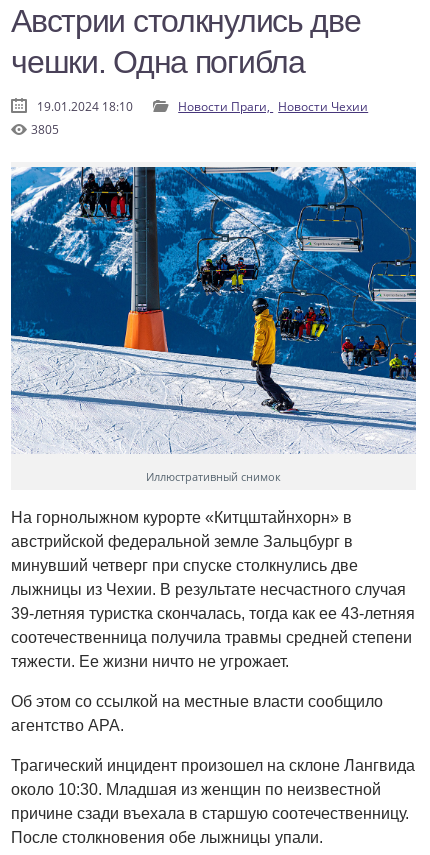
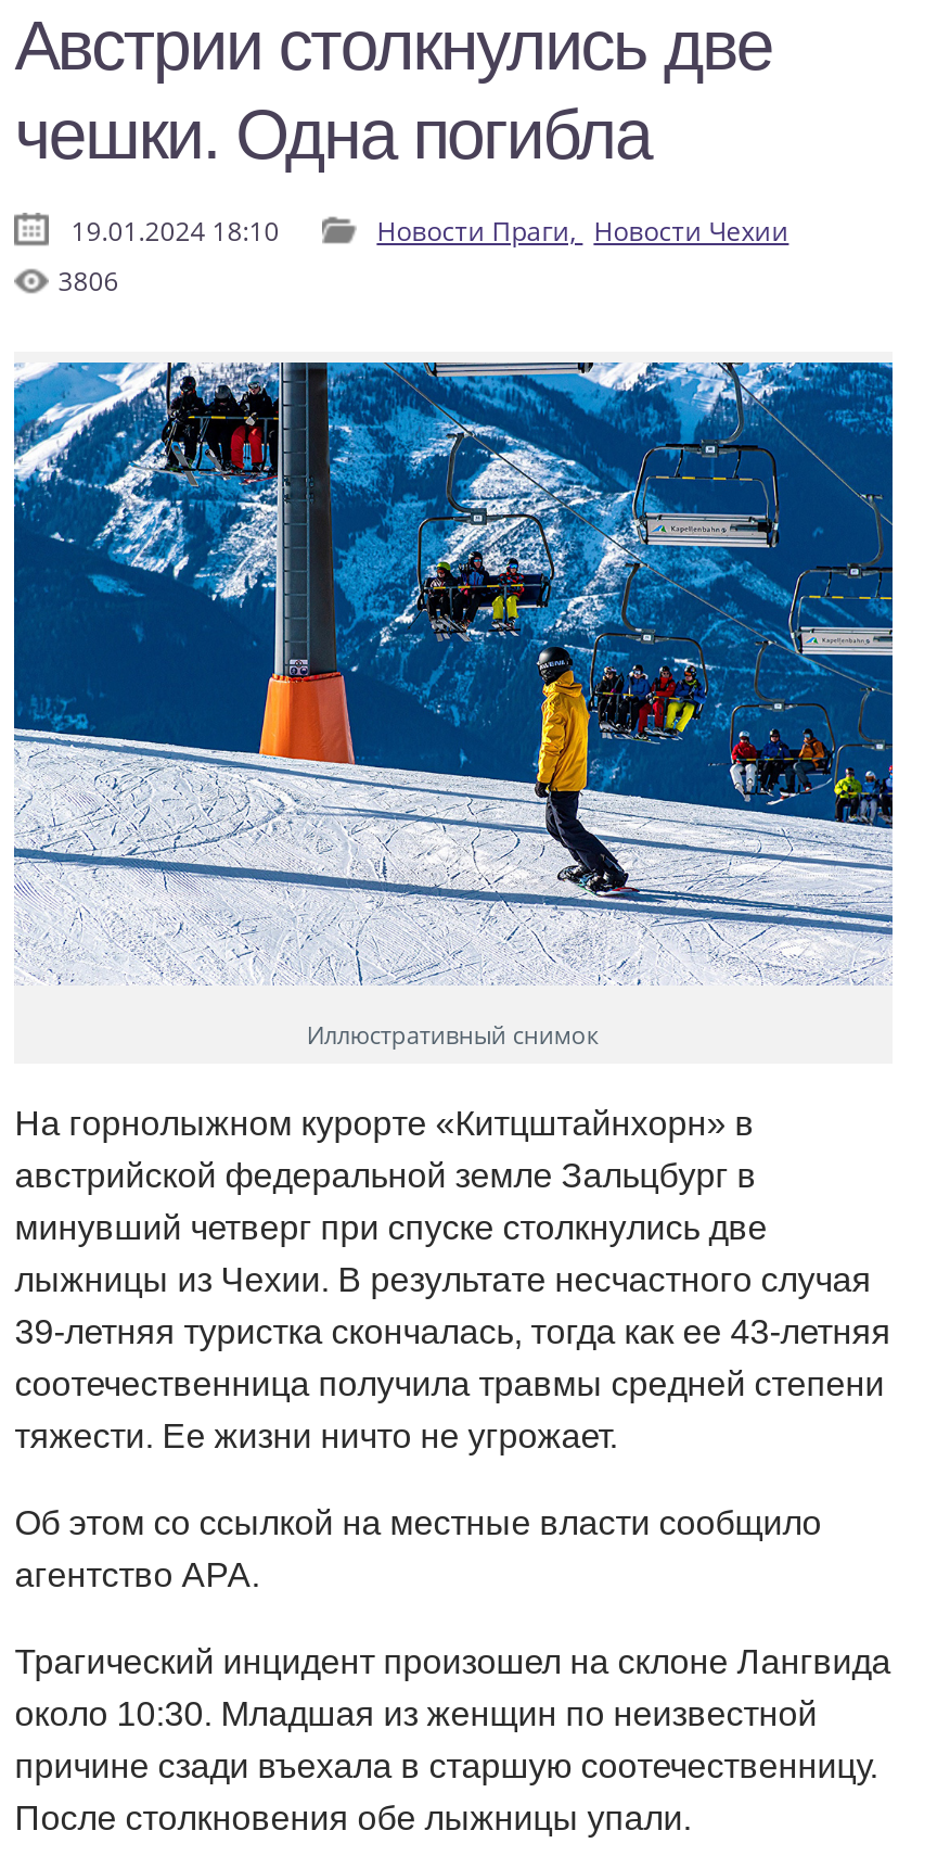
- 3805
+ 3806
